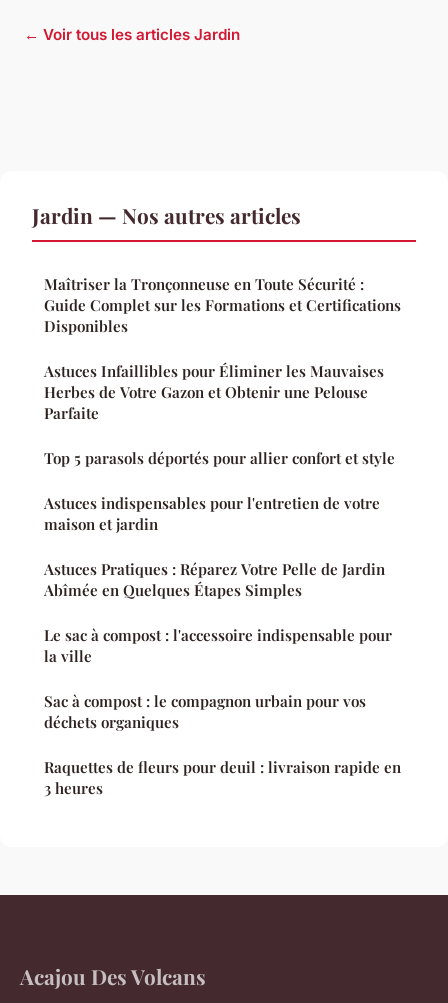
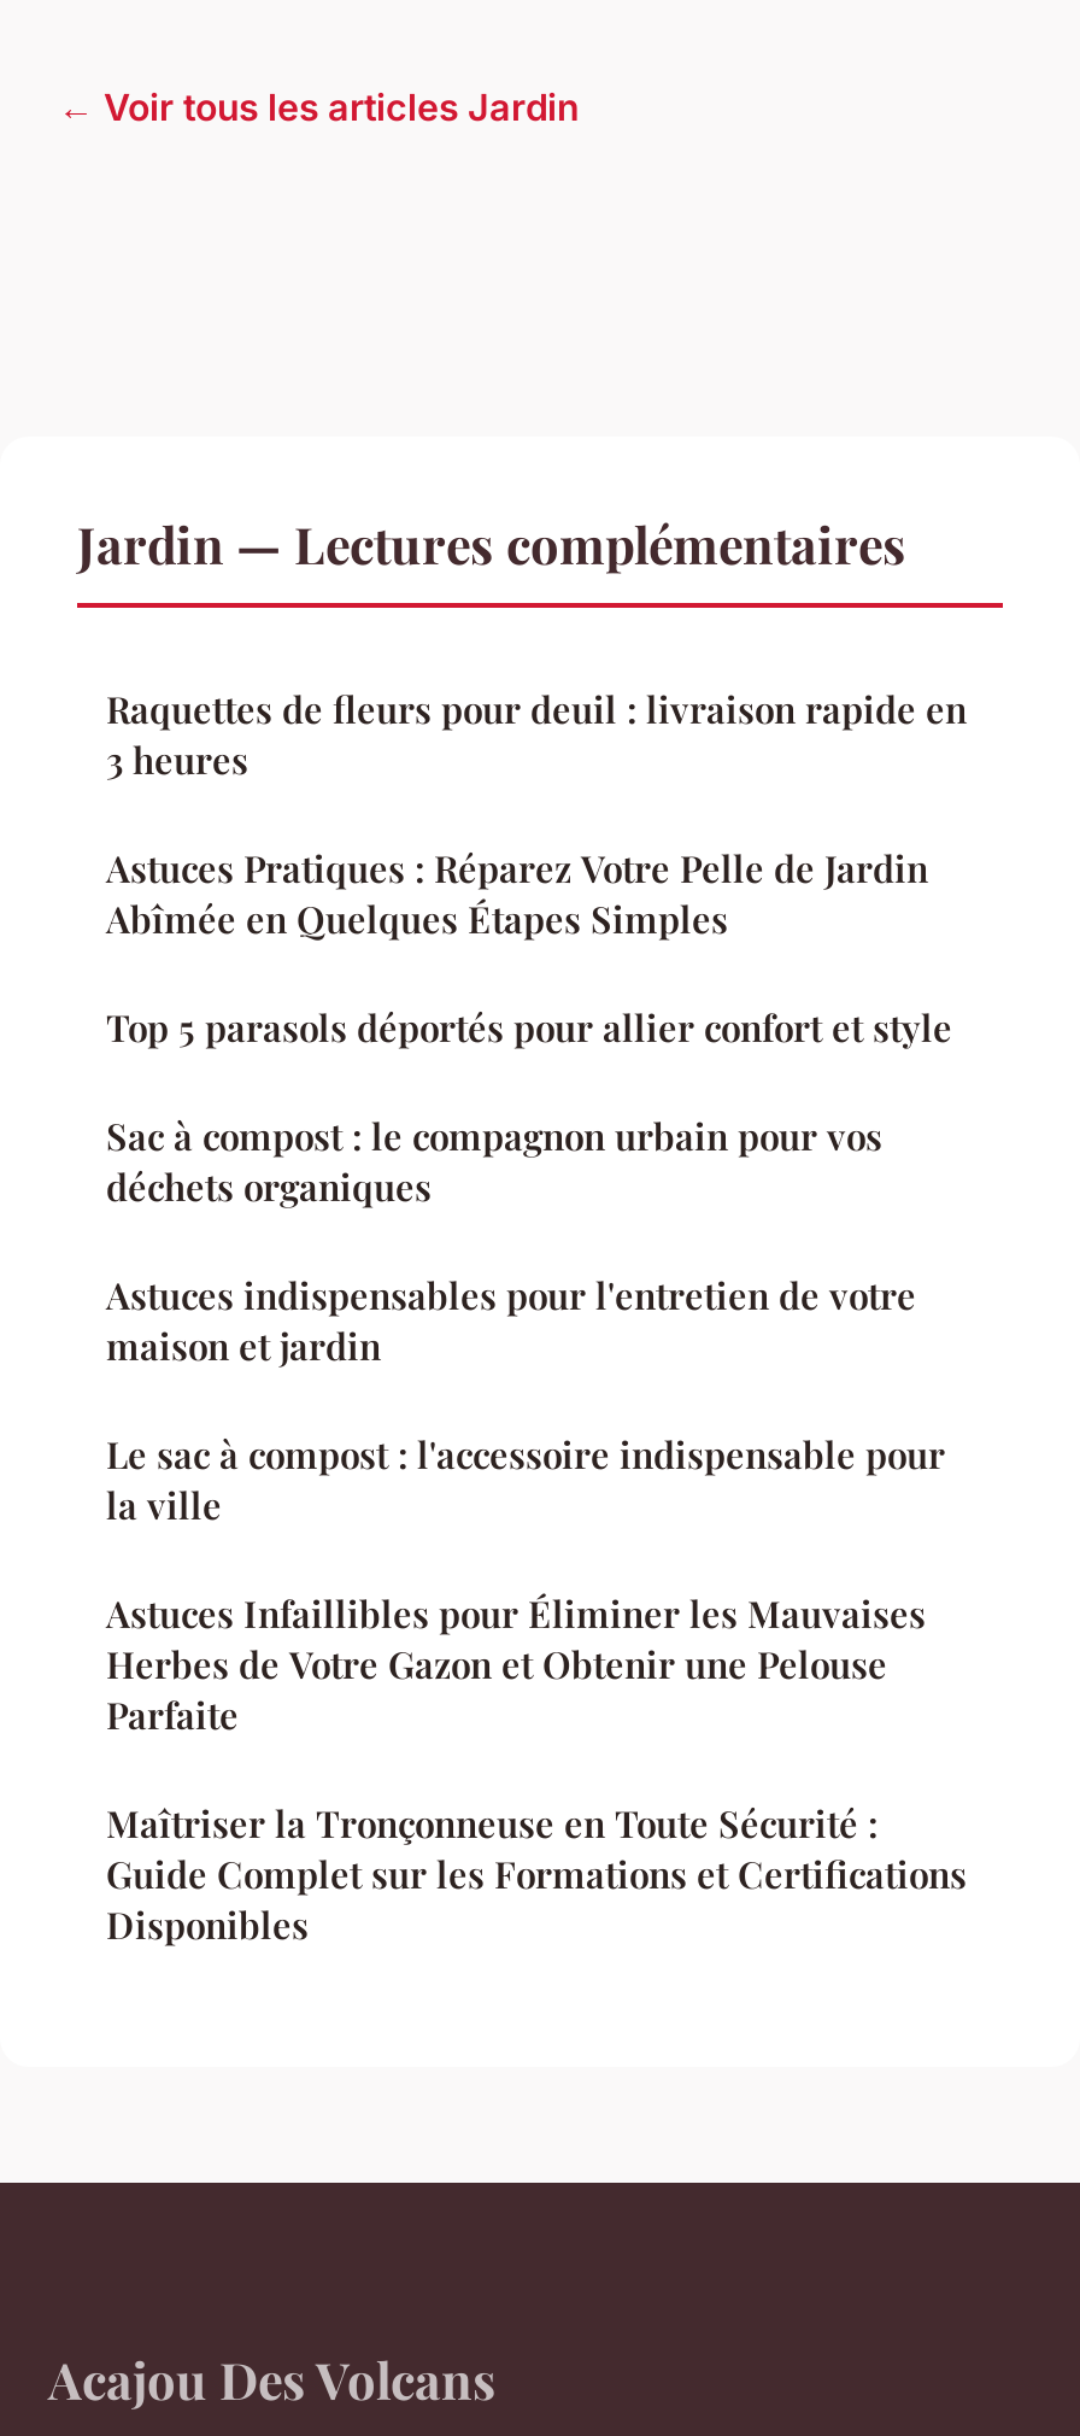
- Jardin — Nos autres articles
+ Jardin — Lectures complémentaires

moved down: Maîtriser la Tronçonneuse en Toute Sécurité : | Guide Complet sur les Formations et Certifications | Disponibles

moved up: Astuces Infaillibles pour Éliminer les Mauvaises | Herbes de Votre Gazon et Obtenir une Pelouse | Parfaite | ... | Raquettes de fleurs pour deuil : livraison rapide en | 3 heures
